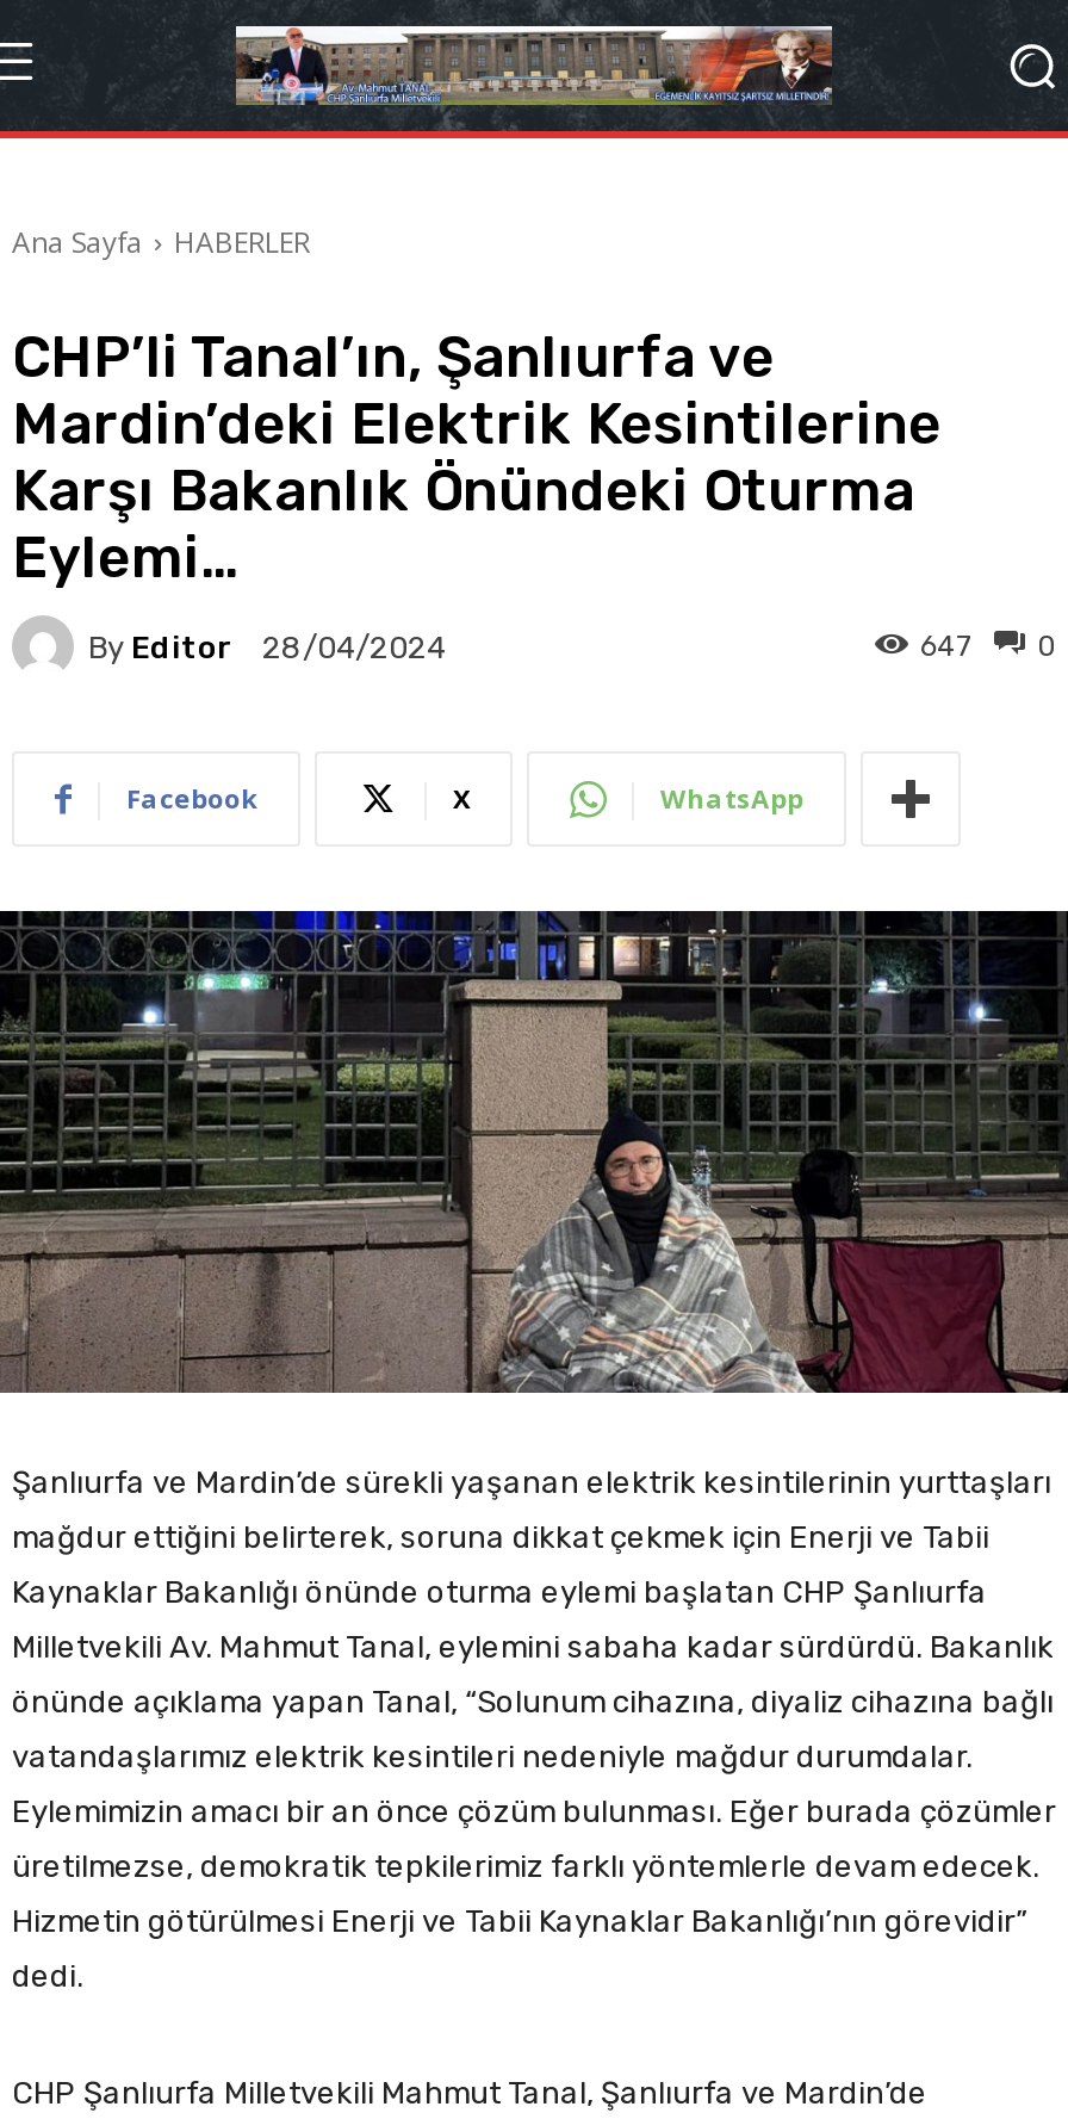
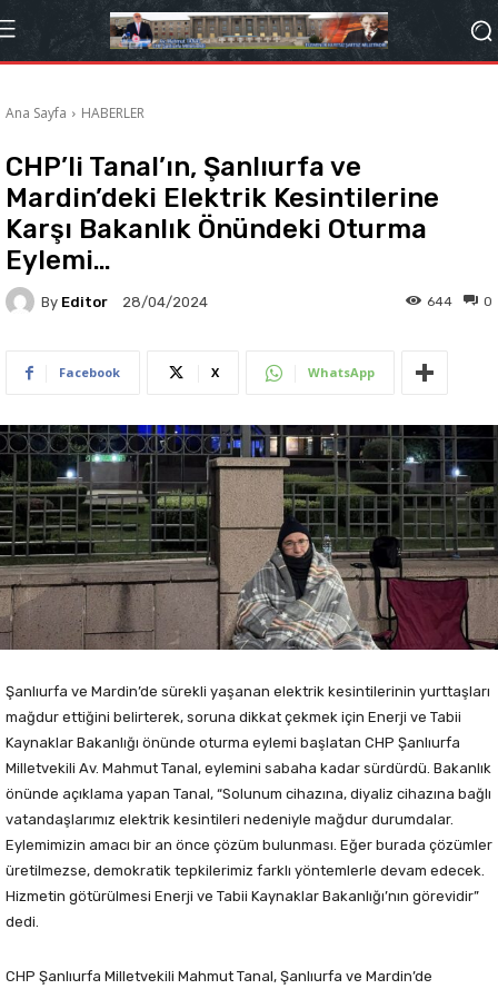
- 647 0
+ 644 0
